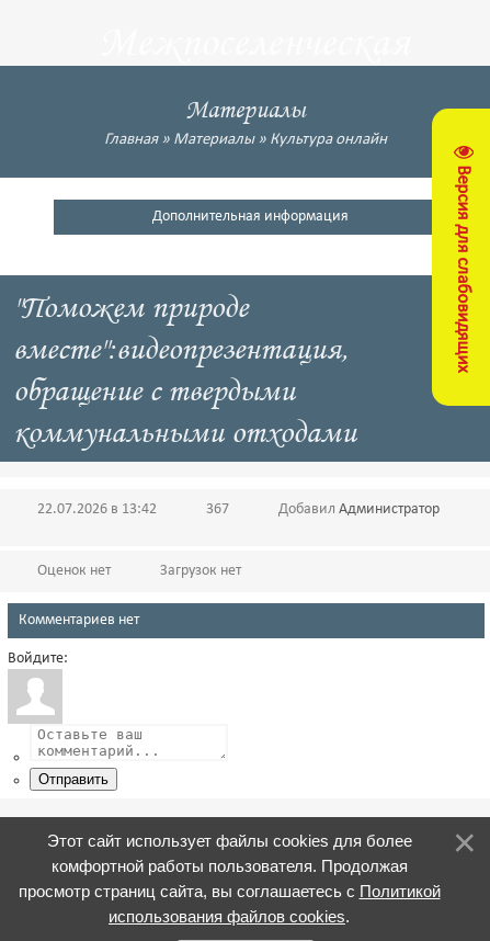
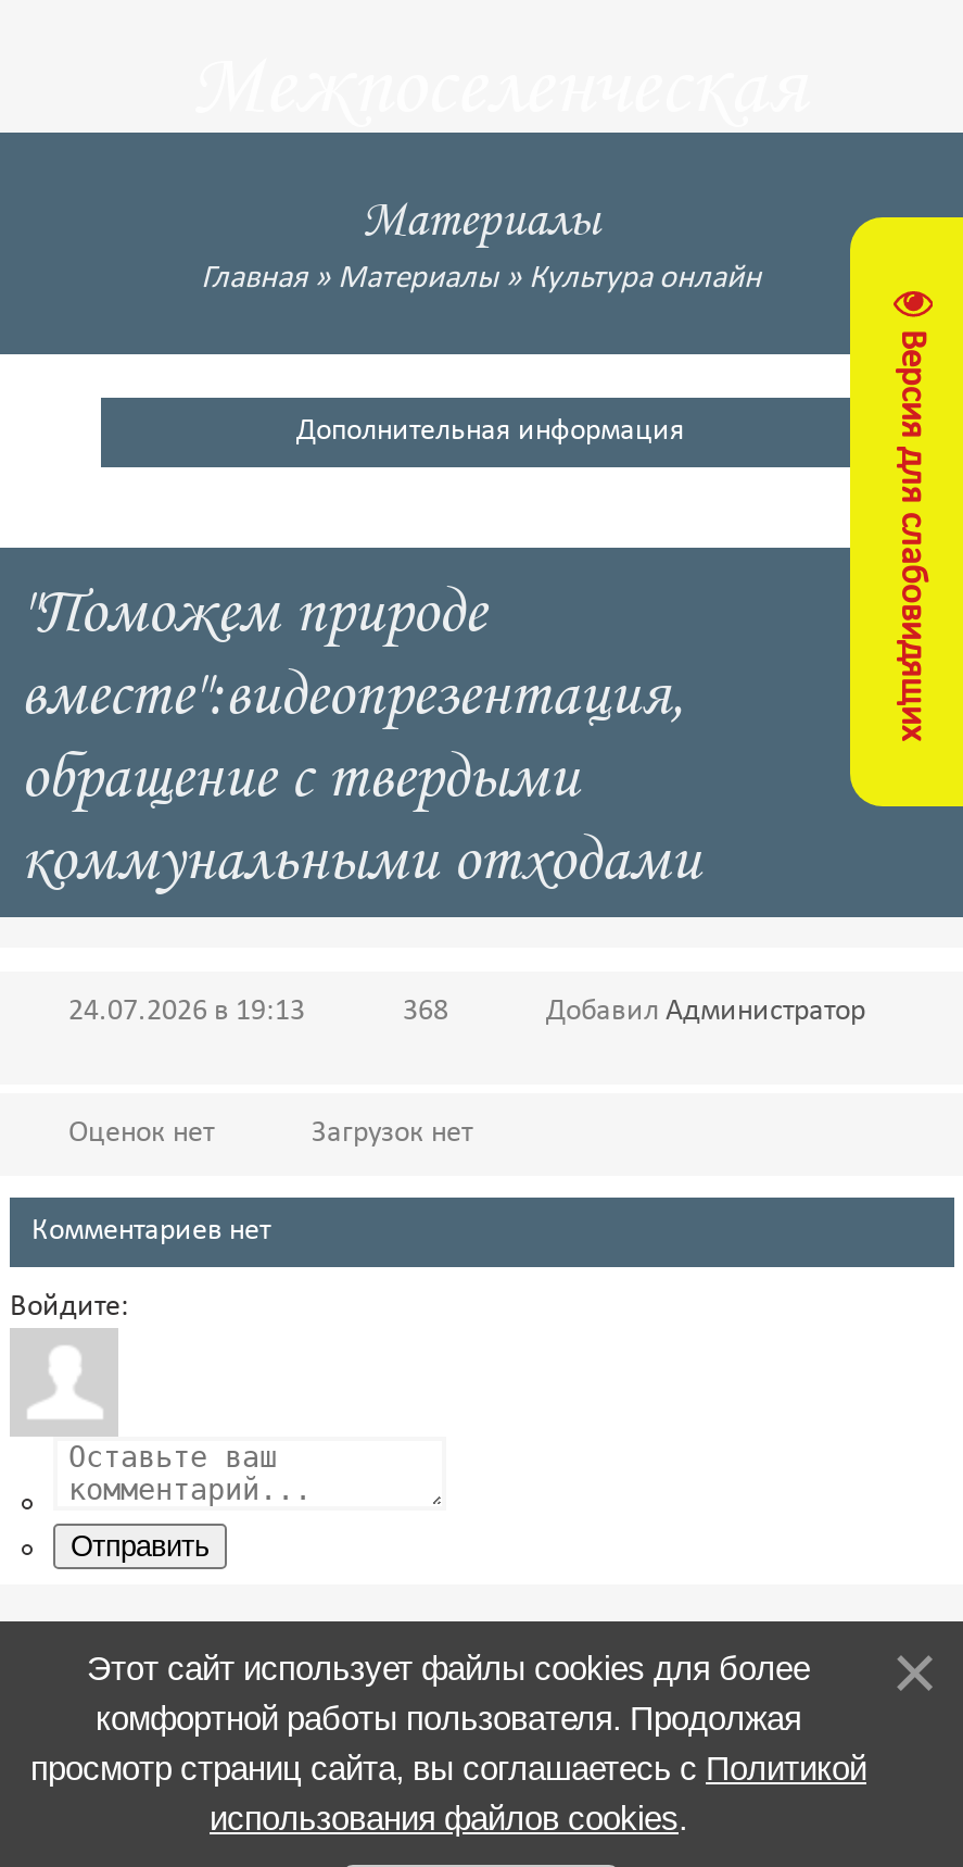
- 22.07.2026 в 13:42
+ 24.07.2026 в 19:13

- 367
+ 368
